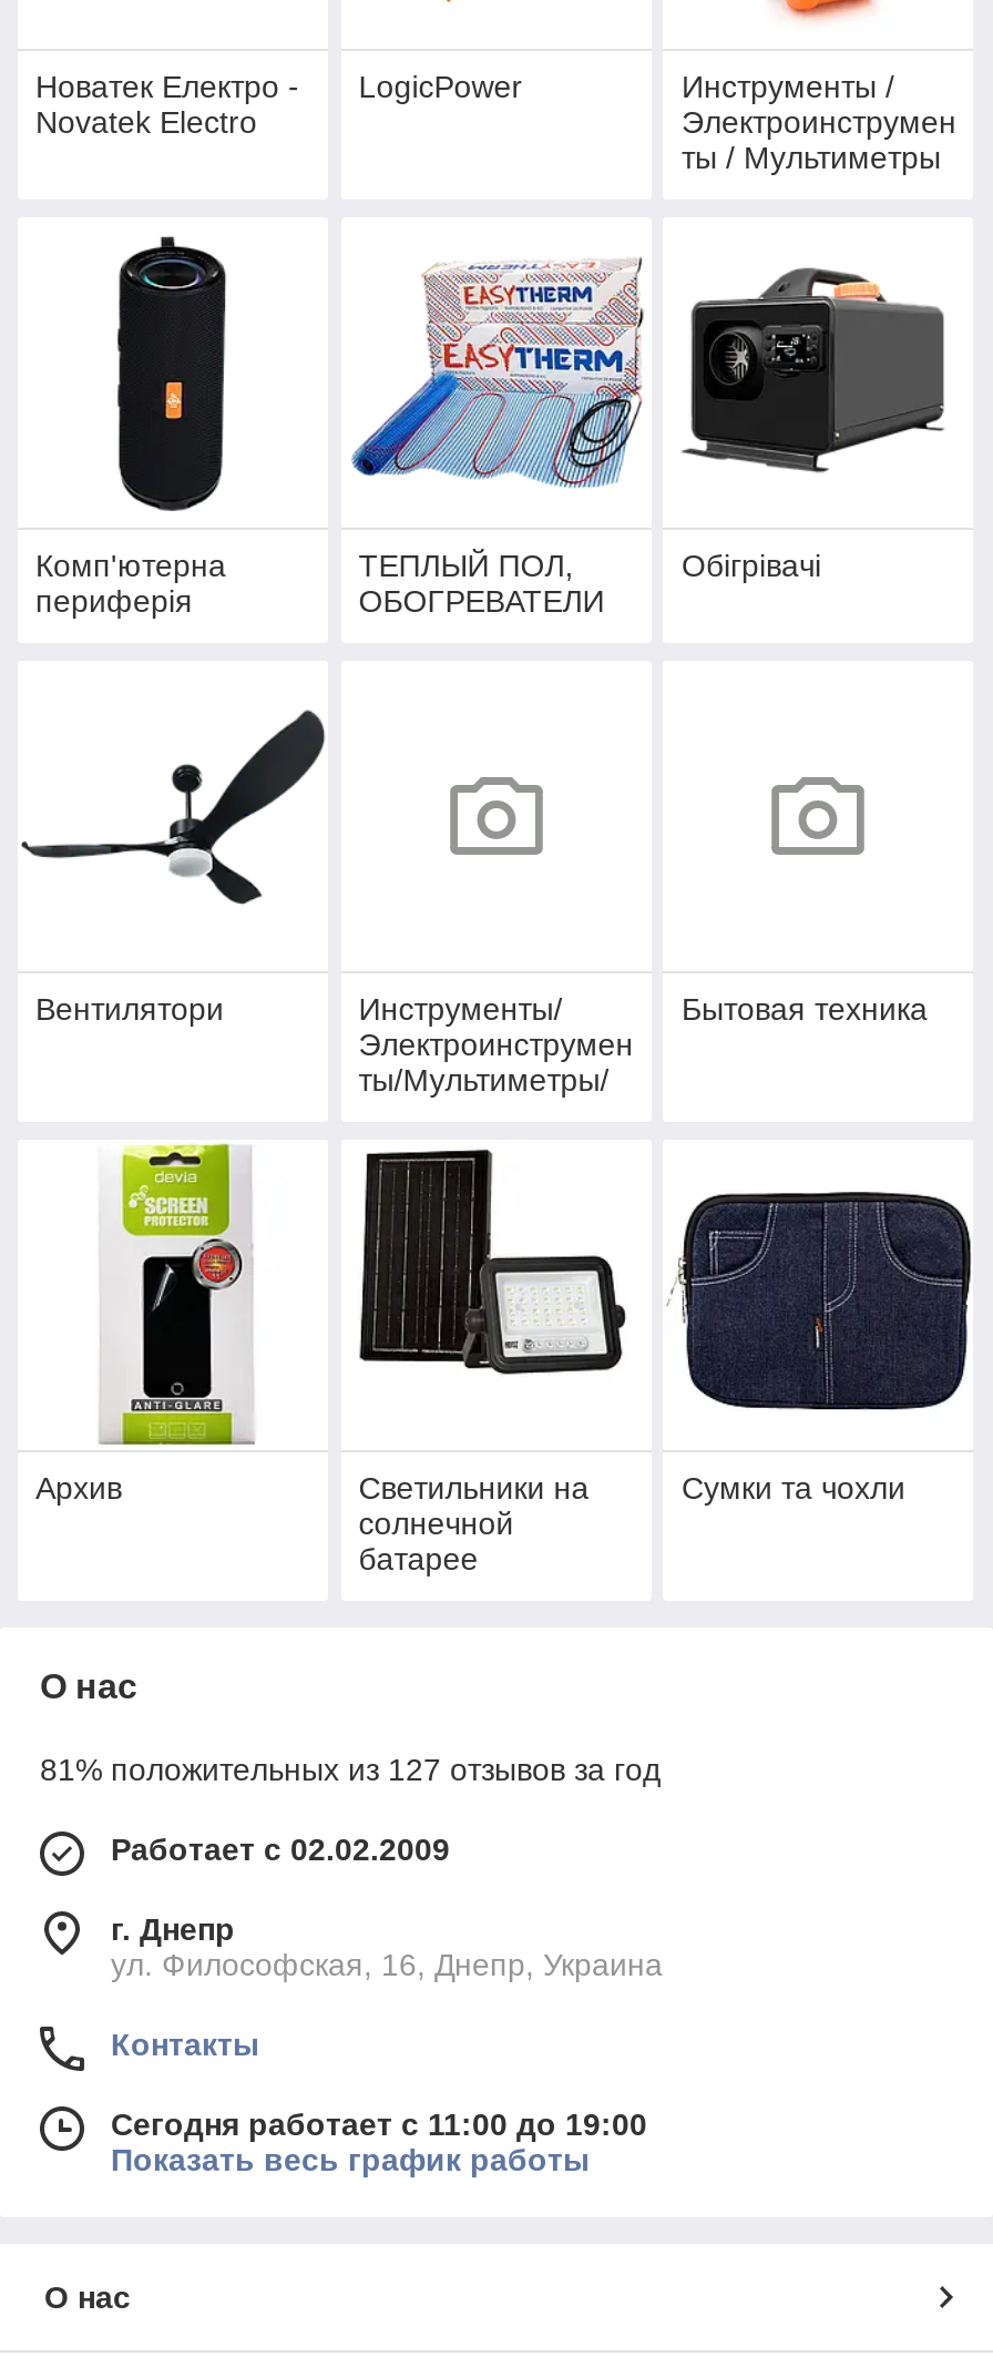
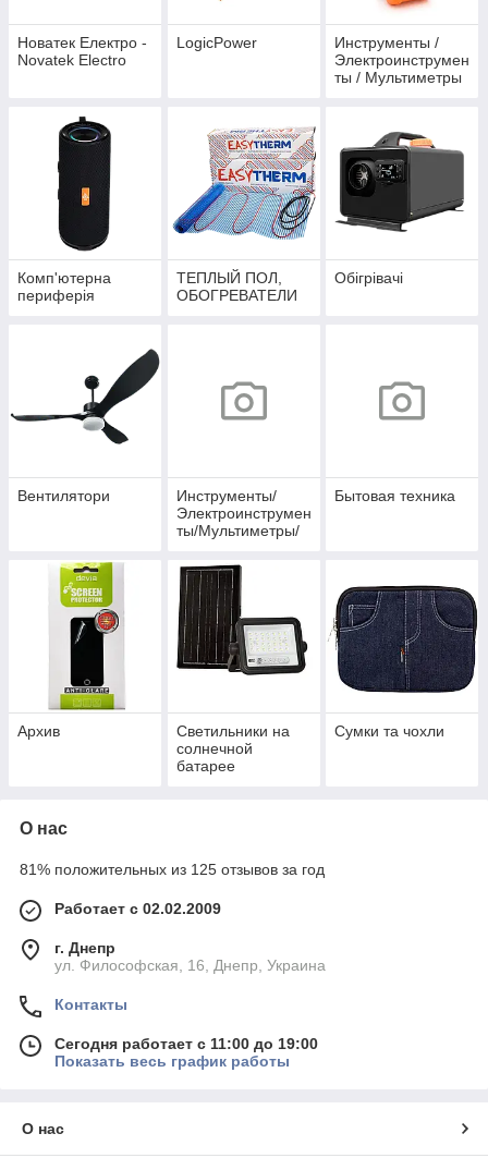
- 81% положительных из 127 отзывов за год
+ 81% положительных из 125 отзывов за год
